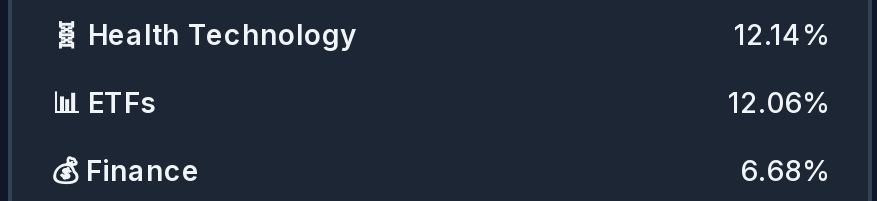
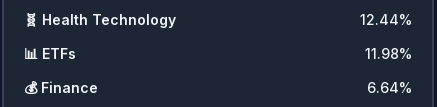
- 12.14%
+ 12.44%

- 12.06%
+ 11.98%

- 6.68%
+ 6.64%
